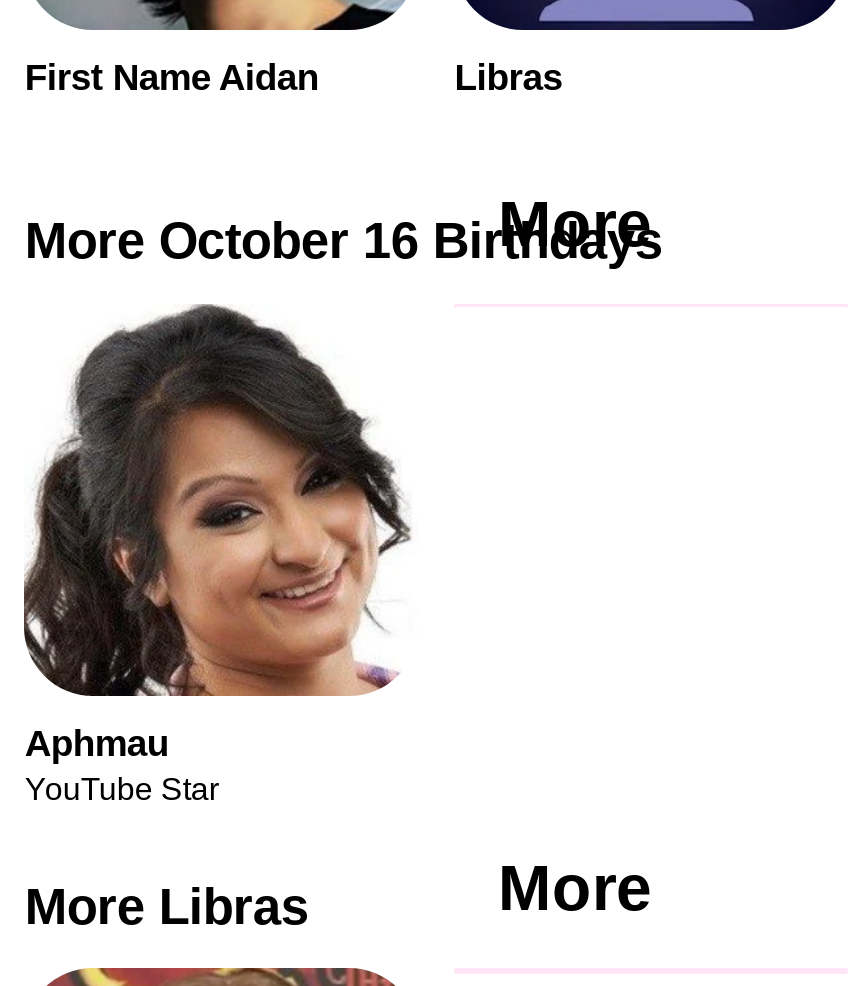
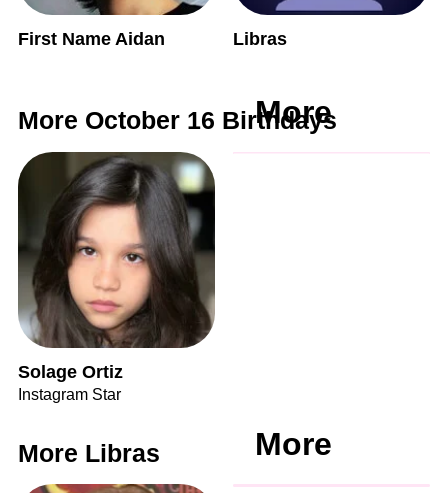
- [image]
- Aphmau
- YouTube Star
+ [image]
+ Solage Ortiz
+ Instagram Star
